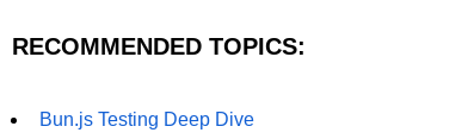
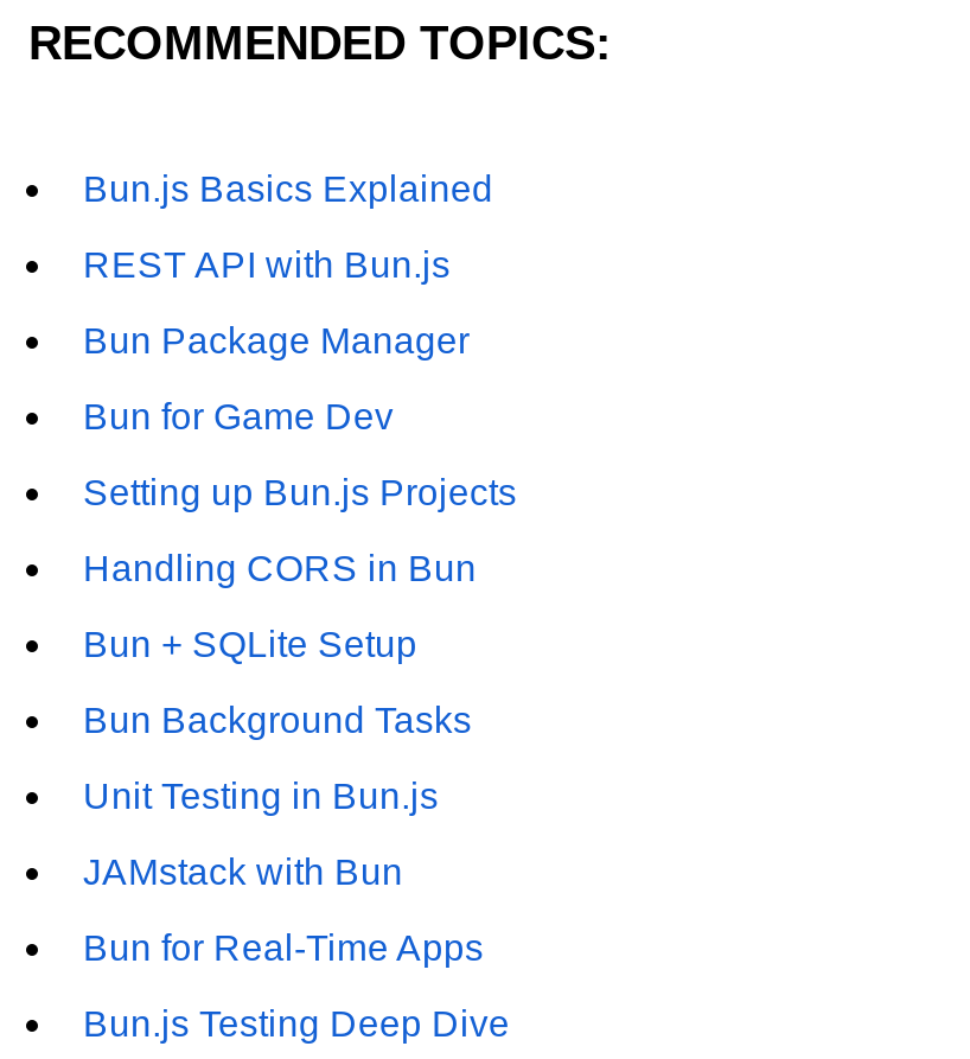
+ Bun.js Basics Explained
+ REST API with Bun.js
+ Bun Package Manager
+ Bun for Game Dev
+ Setting up Bun.js Projects
+ Handling CORS in Bun
+ Bun + SQLite Setup
+ Bun Background Tasks
+ Unit Testing in Bun.js
+ JAMstack with Bun
+ Bun for Real-Time Apps
